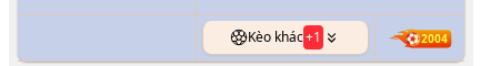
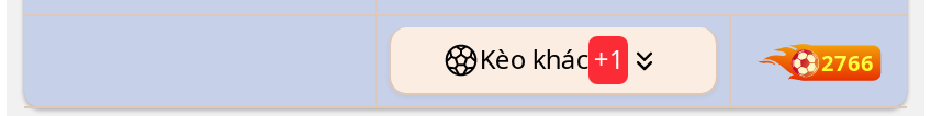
- 2004
+ 2766
